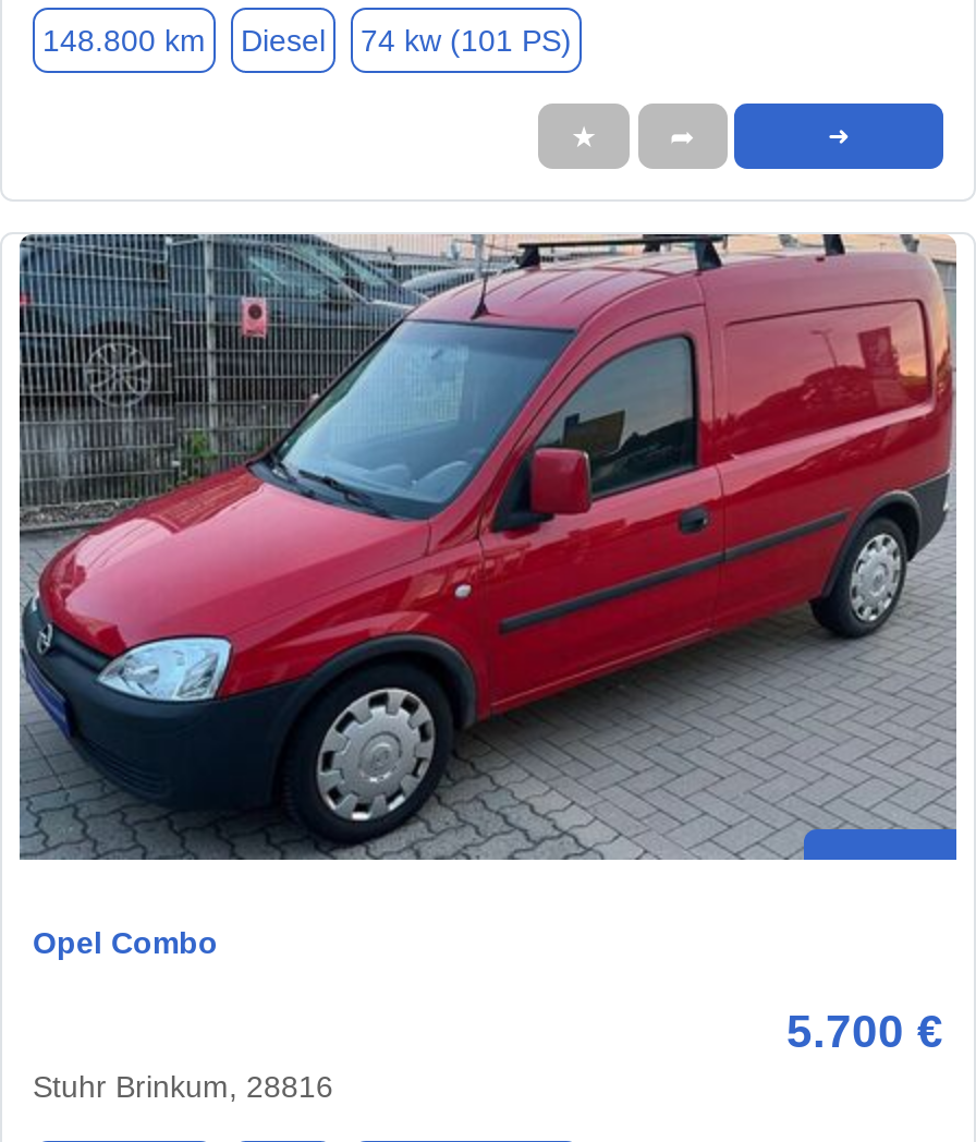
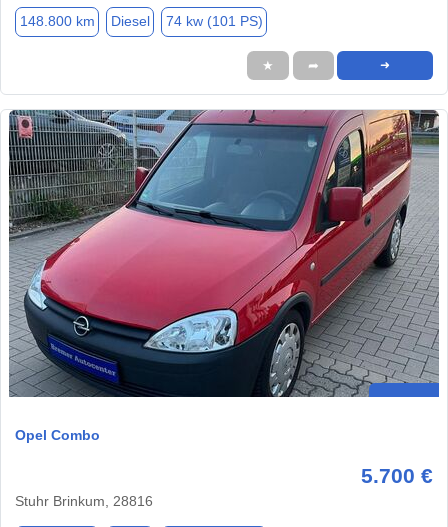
- [image]
+ [image]
